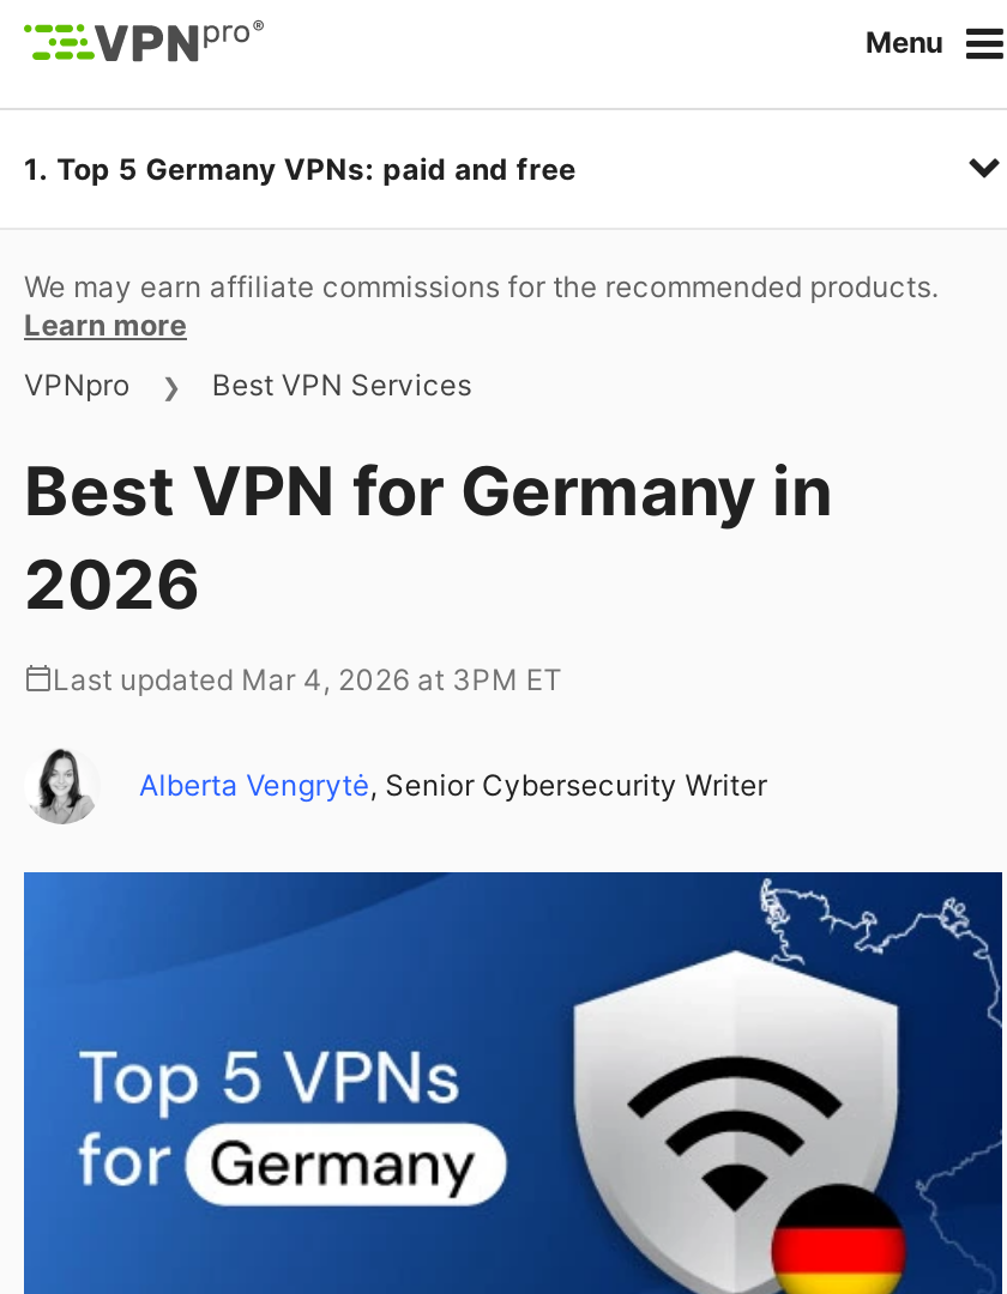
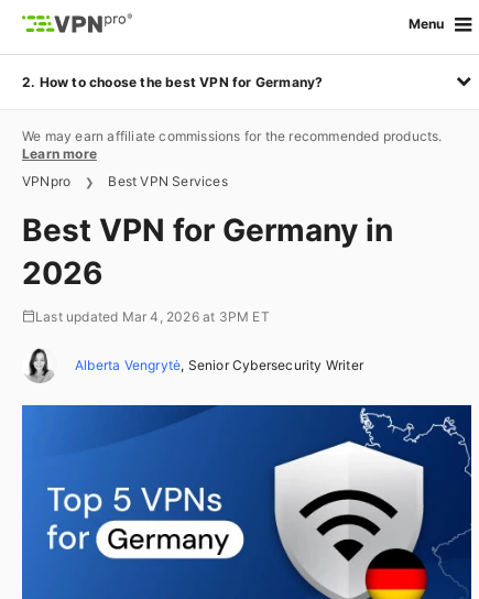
- 1. Top 5 Germany VPNs: paid and free
+ 2. How to choose the best VPN for Germany?
